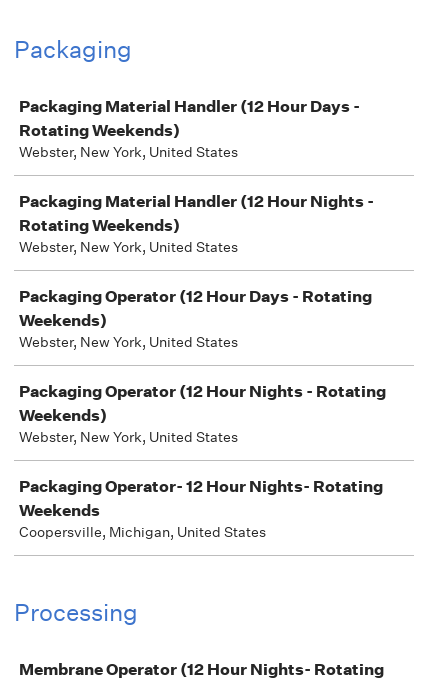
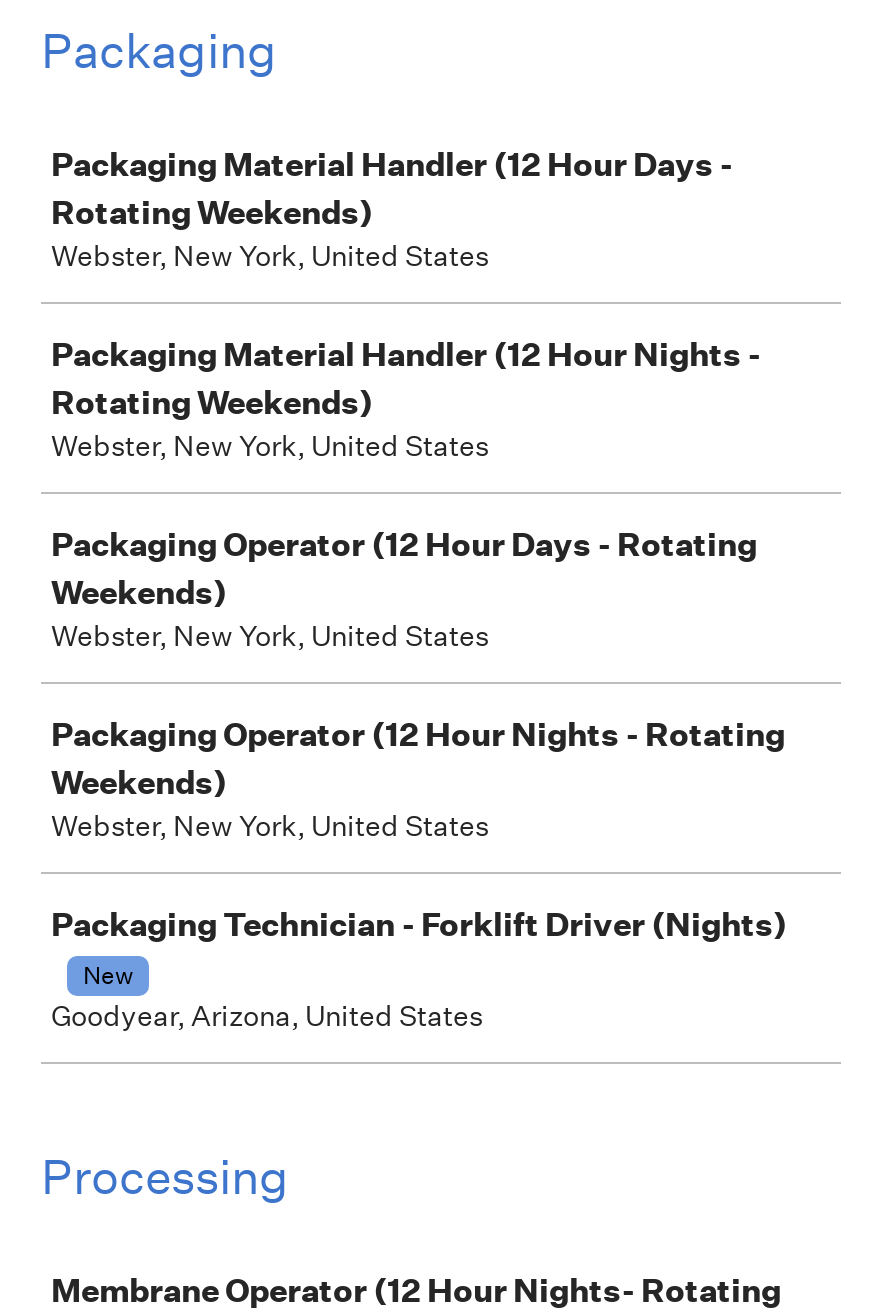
- Packaging Operator- 12 Hour Nights- Rotating
- Weekends
- Coopersville, Michigan, United States
+ Packaging Technician - Forklift Driver (Nights)
+ New
+ Goodyear, Arizona, United States
